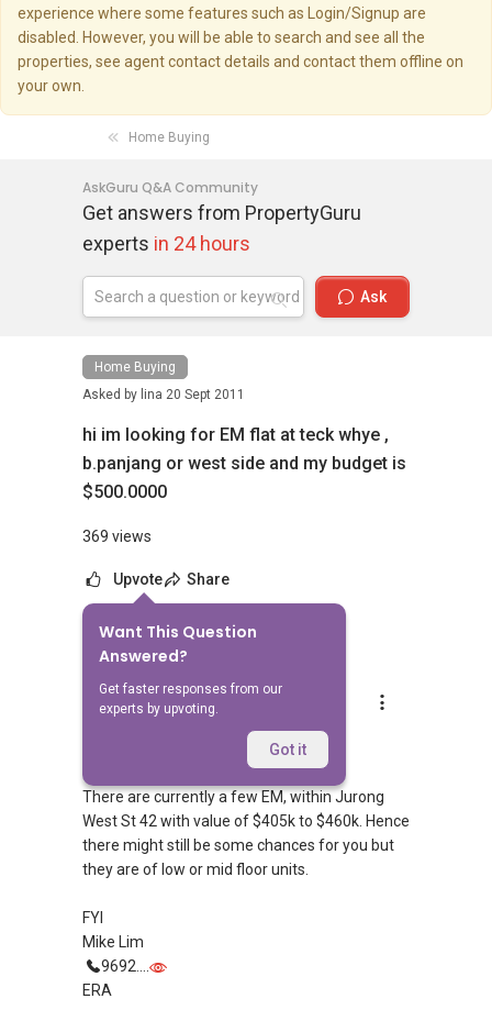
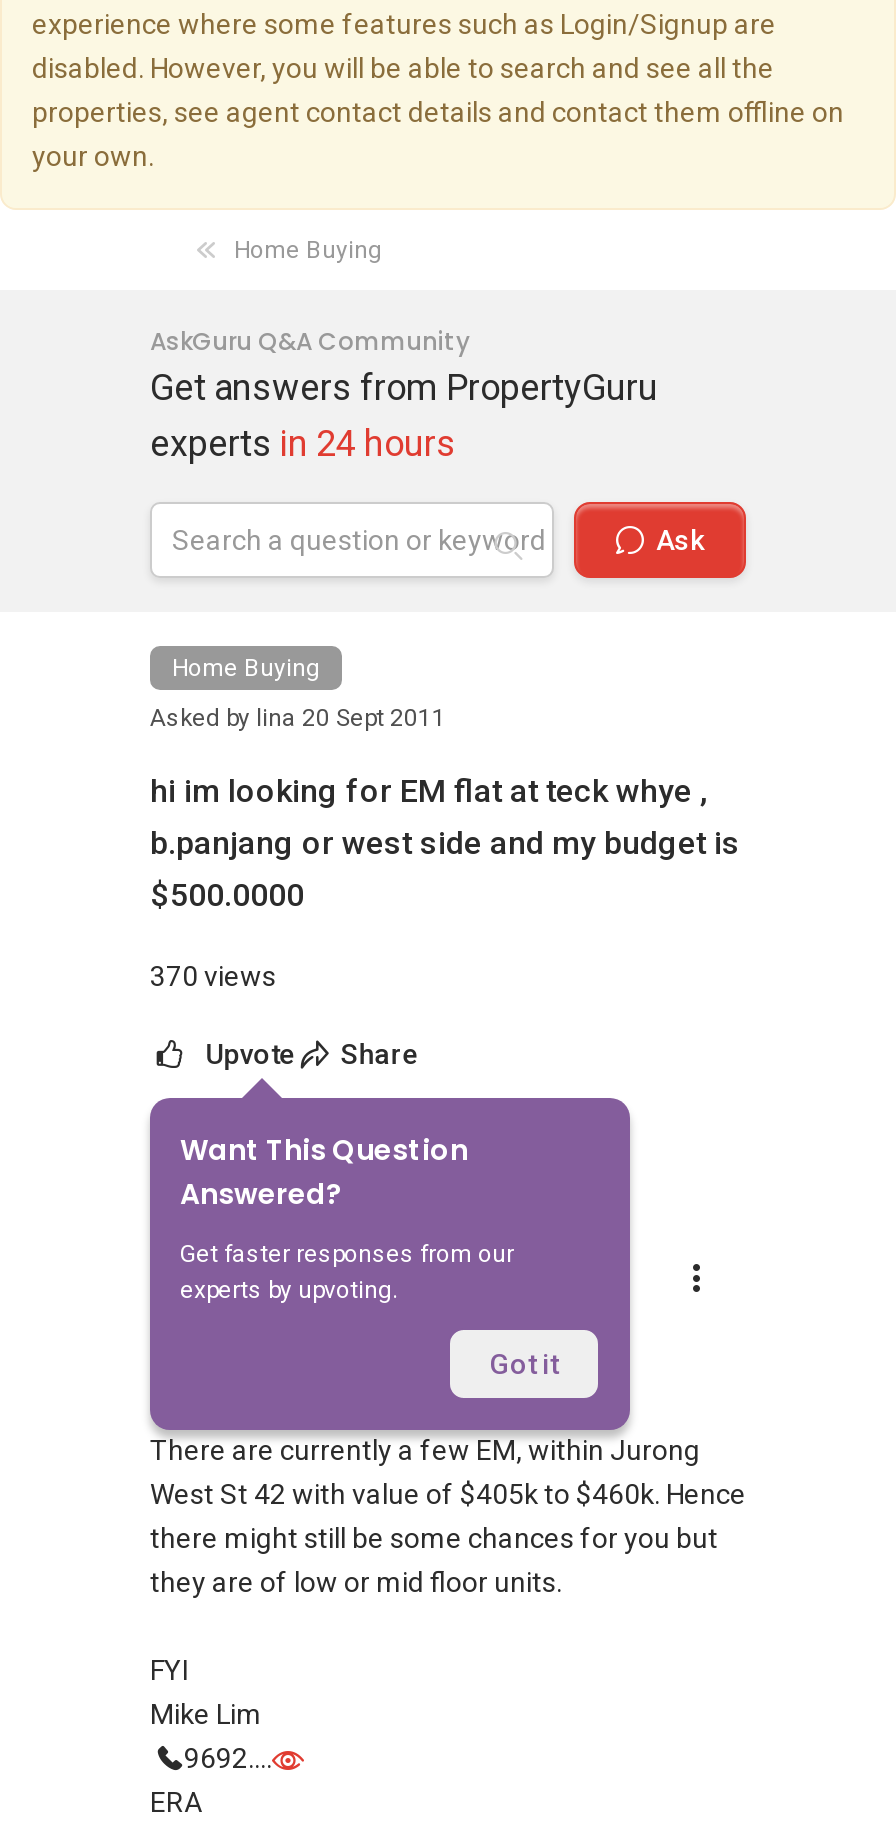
- 369 views
+ 370 views
